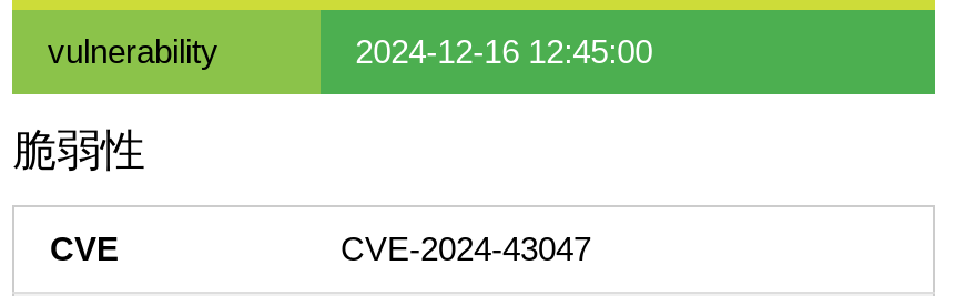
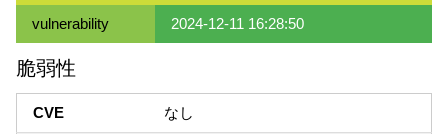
- 2024-12-16 12:45:00
+ 2024-12-11 16:28:50

- CVE-2024-43047
+ なし
